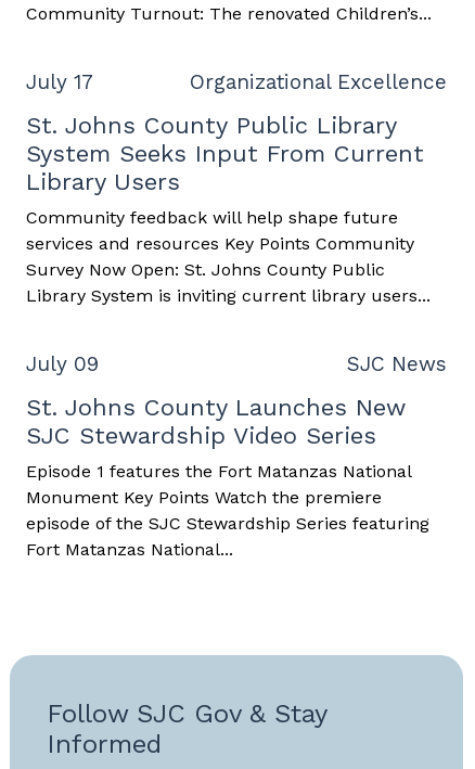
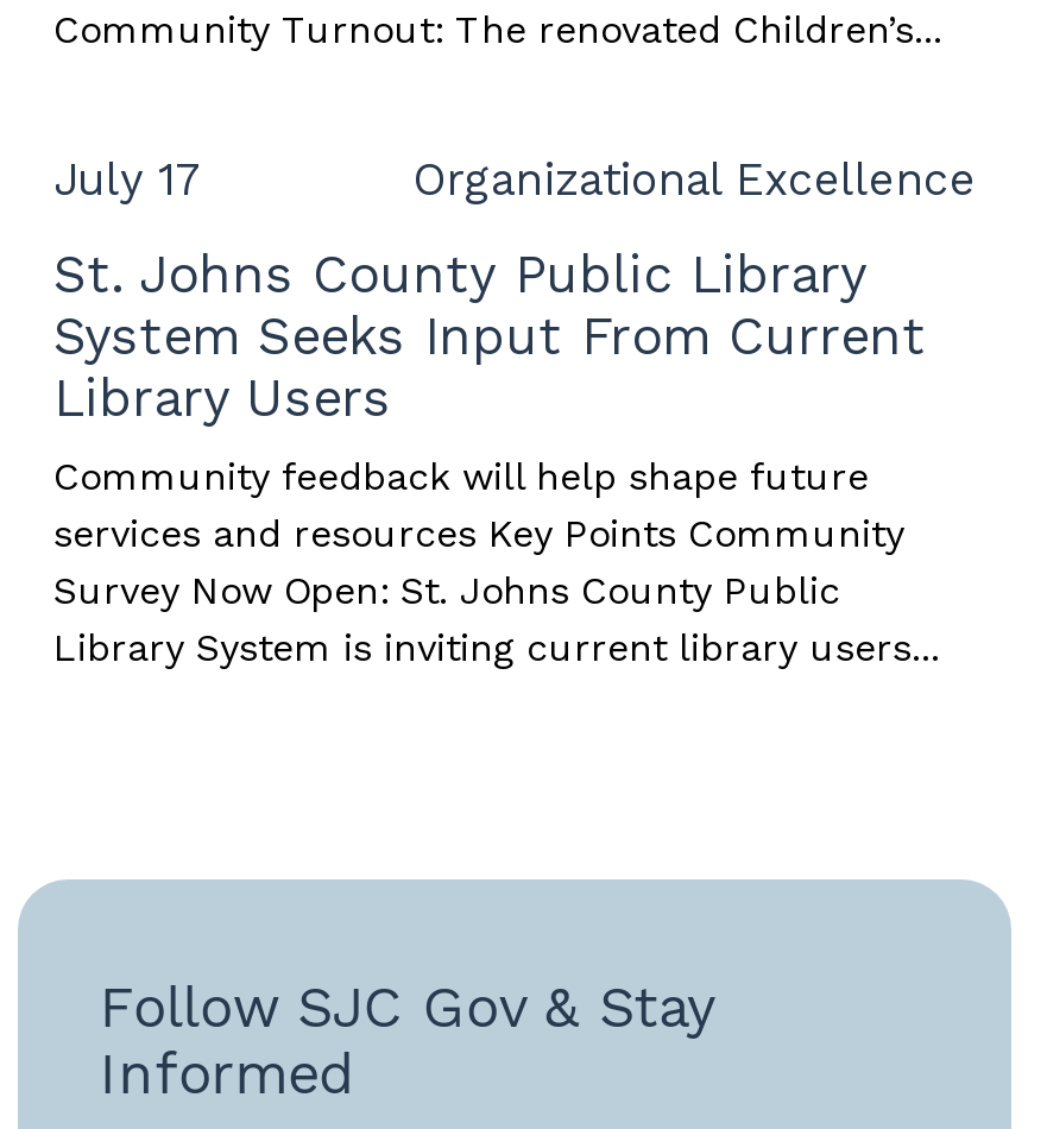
- July 09
- SJC News
- St. Johns County Launches New
- SJC Stewardship Video Series
- Episode 1 features the Fort Matanzas National
- Monument Key Points Watch the premiere
- episode of the SJC Stewardship Series featuring
- Fort Matanzas National...
